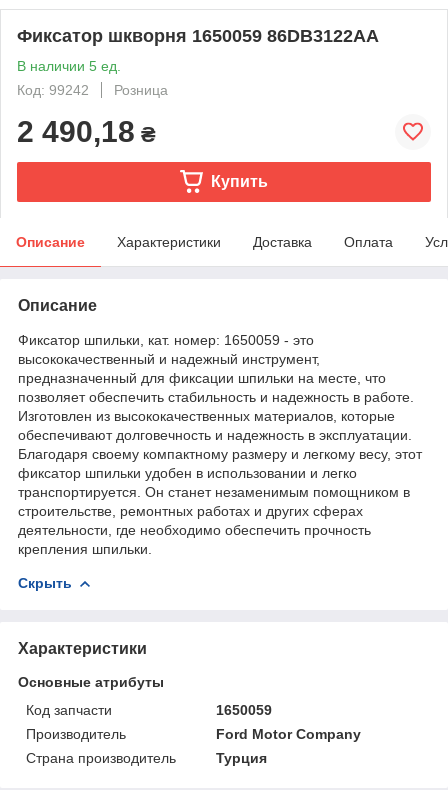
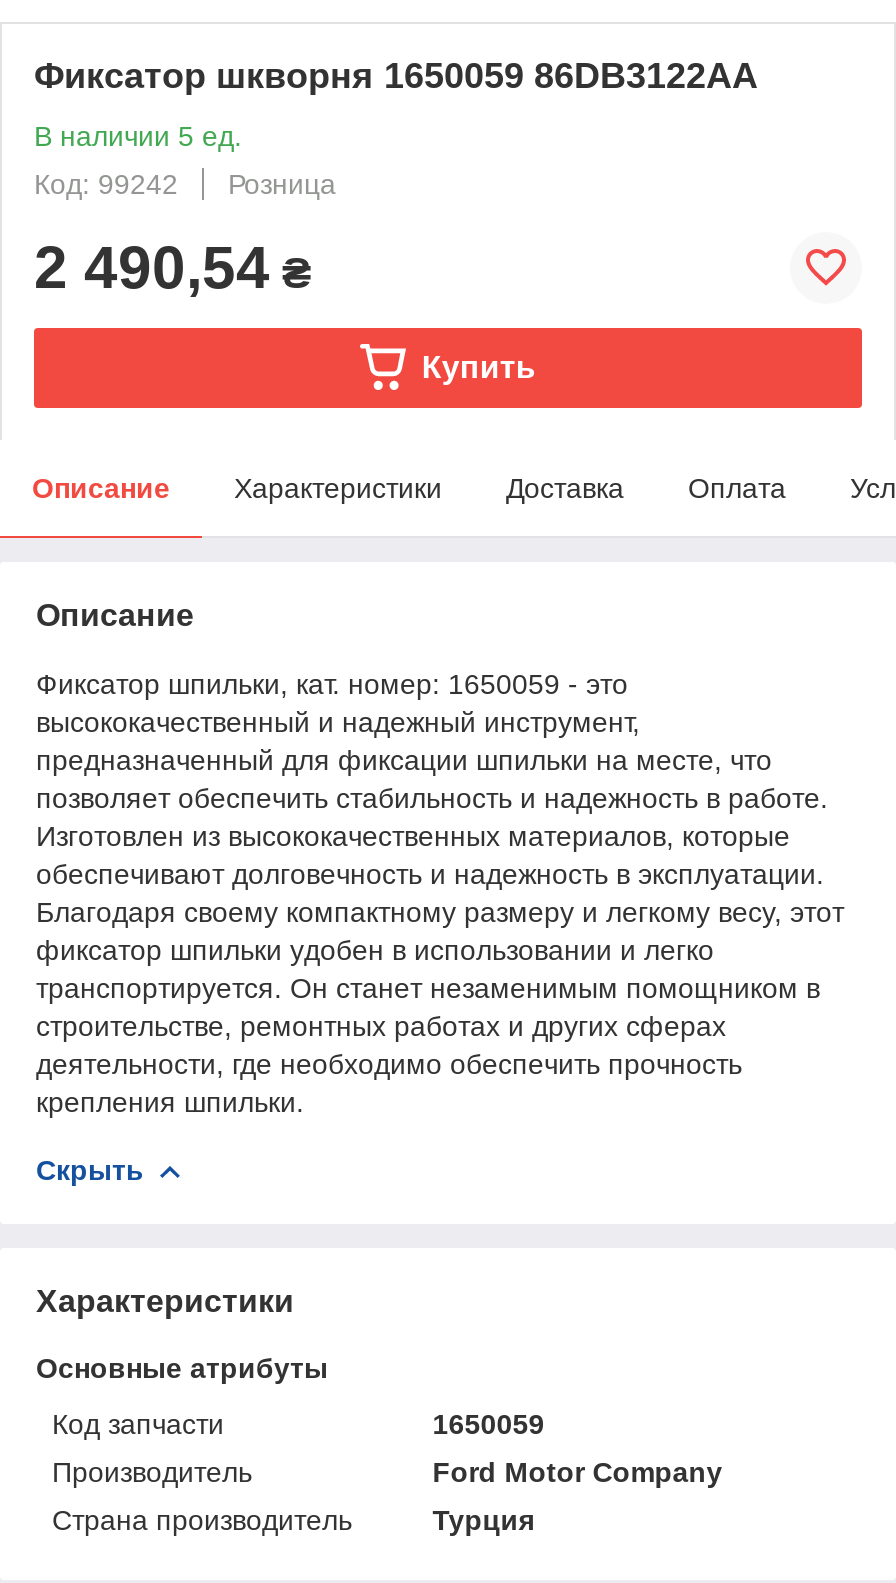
- 2 490,18 ₴
+ 2 490,54 ₴
